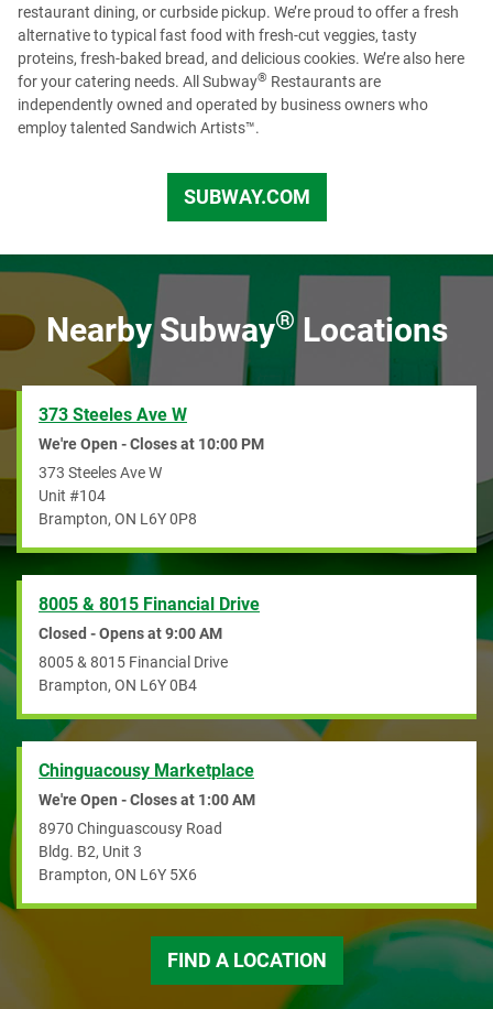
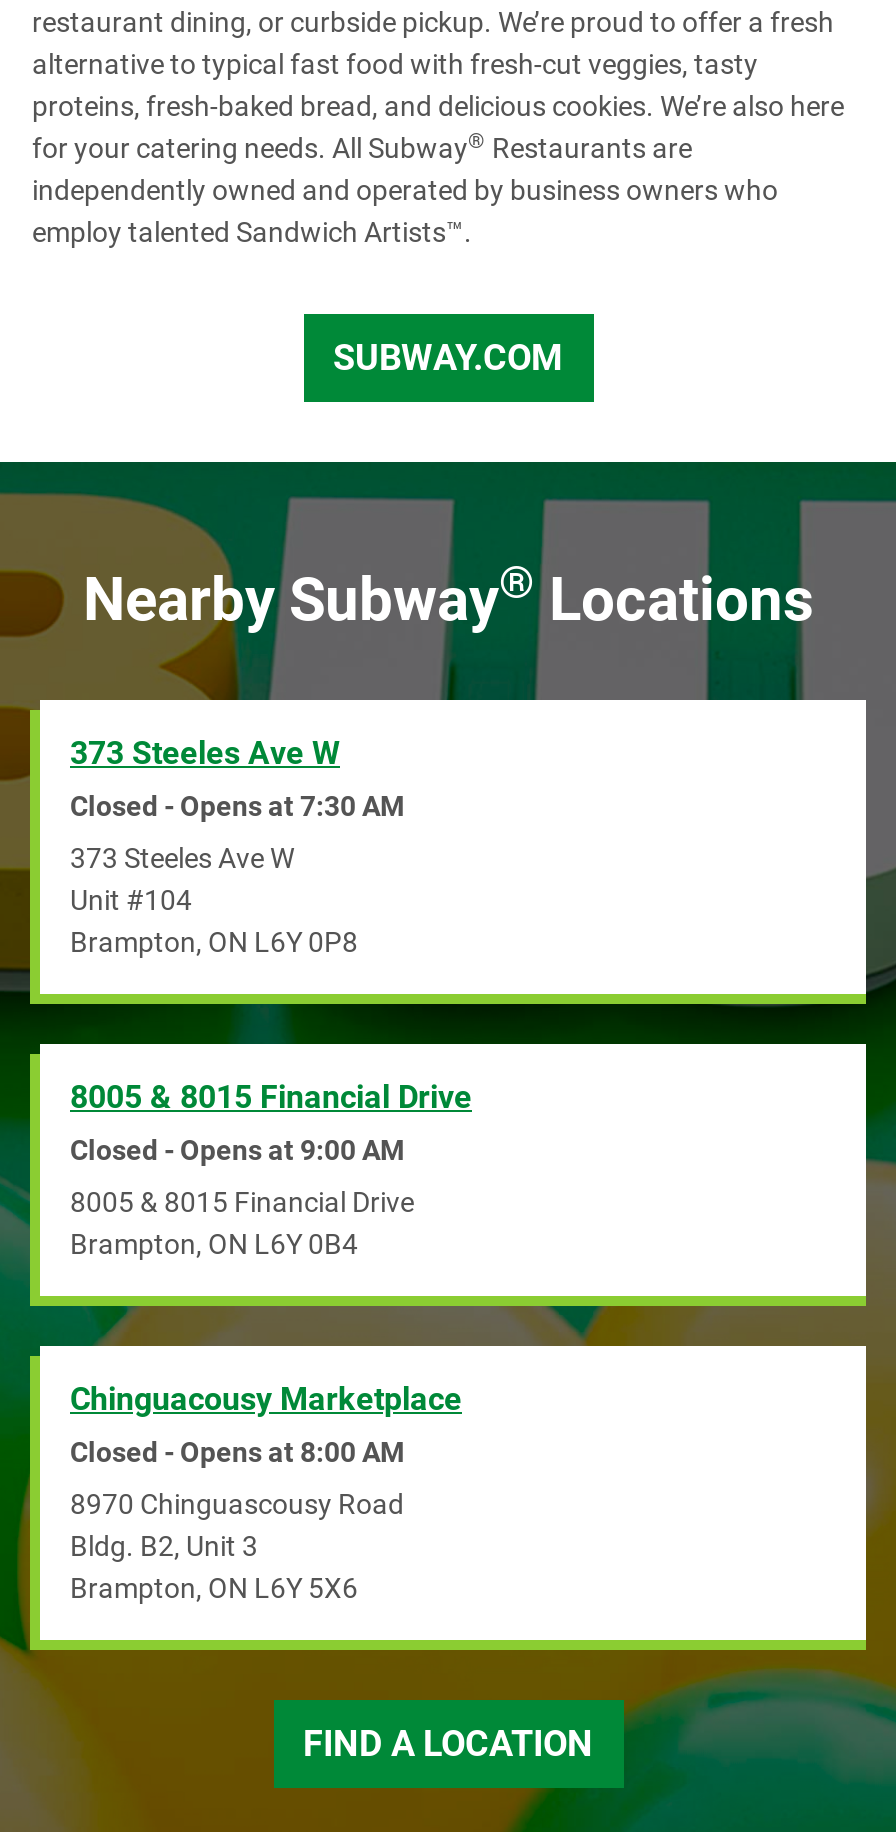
- We're Open - Closes at 10:00 PM
+ Closed - Opens at 7:30 AM

- We're Open - Closes at 1:00 AM
+ Closed - Opens at 8:00 AM
